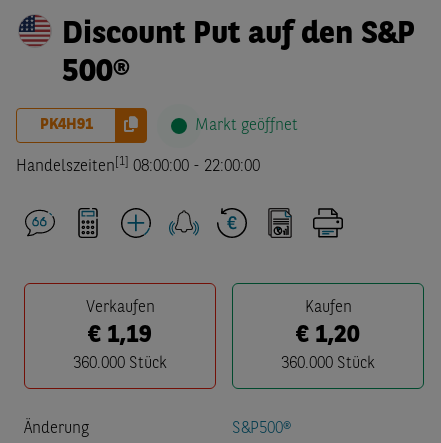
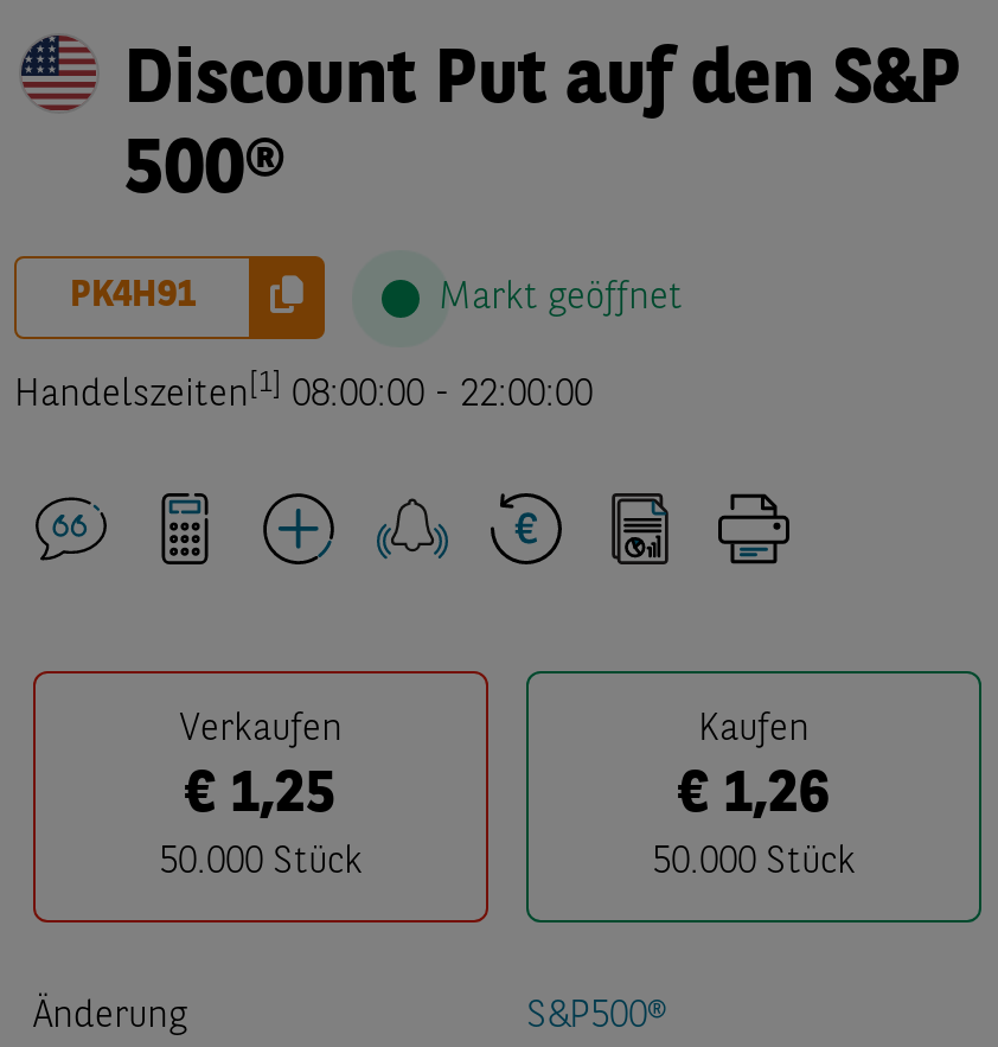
- € 1,19
+ € 1,25

- € 1,20
+ € 1,26

- 360.000 Stück
+ 50.000 Stück

- 360.000 Stück
+ 50.000 Stück
